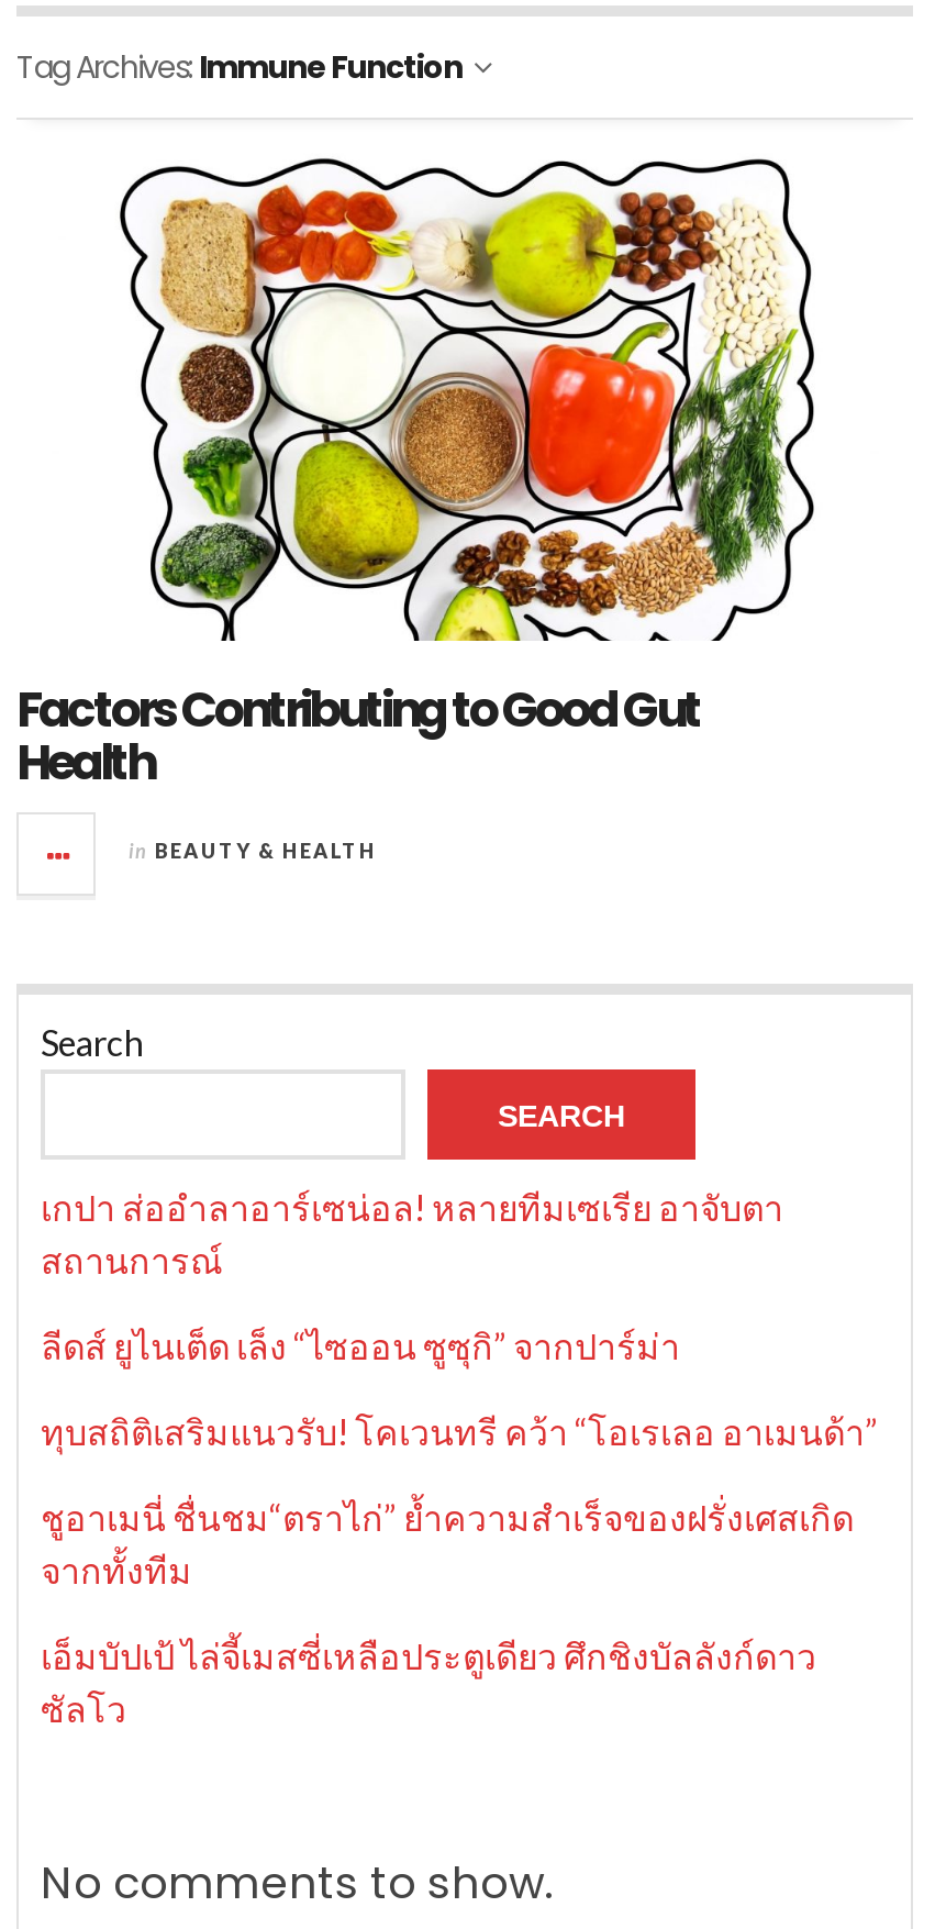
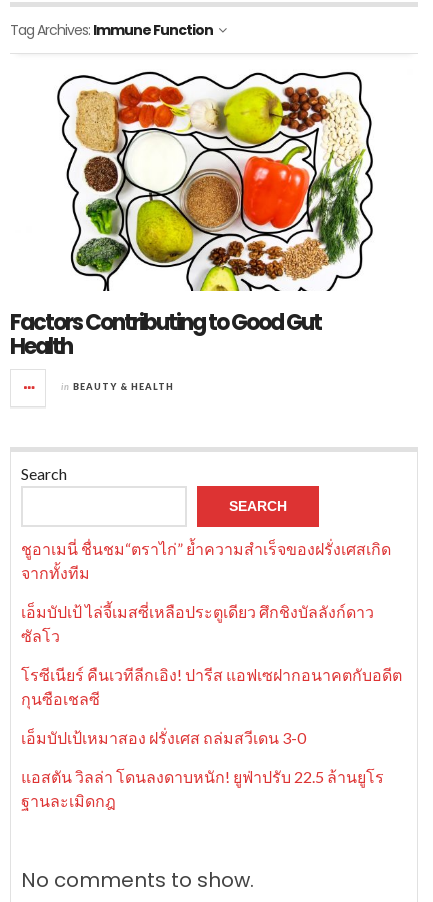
- เกปา ส่ออำลาอาร์เซน่อล! หลายทีมเซเรีย อาจับตา
- สถานการณ์
- ลีดส์ ยูไนเต็ด เล็ง “ไซออน ซูซุกิ” จากปาร์ม่า
- ทุบสถิติเสริมแนวรับ! โคเวนทรี คว้า “โอเรเลอ อาเมนด้า”

moved up: ชูอาเมนี่ ชื่นชม“ตราไก่” ย้ำความสำเร็จของฝรั่งเศสเกิด | จากทั้งทีม | เอ็มบัปเป้ ไล่จี้เมสซี่เหลือประตูเดียว ศึกชิงบัลลังก์ดาว | ซัลโว

+ โรซีเนียร์ คืนเวทีลีกเอิง! ปารีส แอฟเซฝากอนาคตกับอดีต
+ กุนซือเชลซี
+ เอ็มบัปเป้เหมาสอง ฝรั่งเศส ถล่มสวีเดน 3-0
+ แอสตัน วิลล่า โดนลงดาบหนัก! ยูฟ่าปรับ 22.5 ล้านยูโร
+ ฐานละเมิดกฎ
